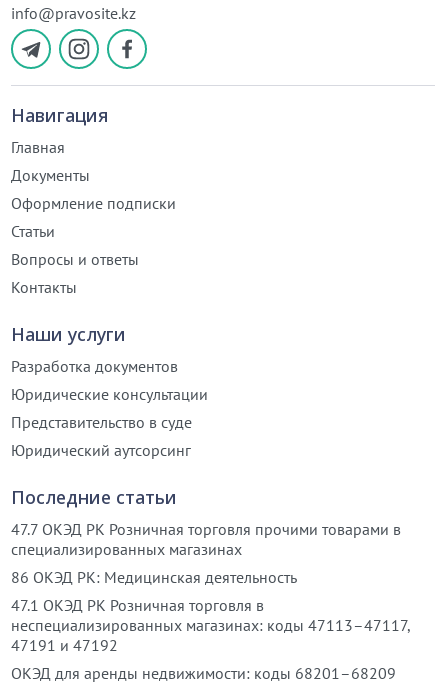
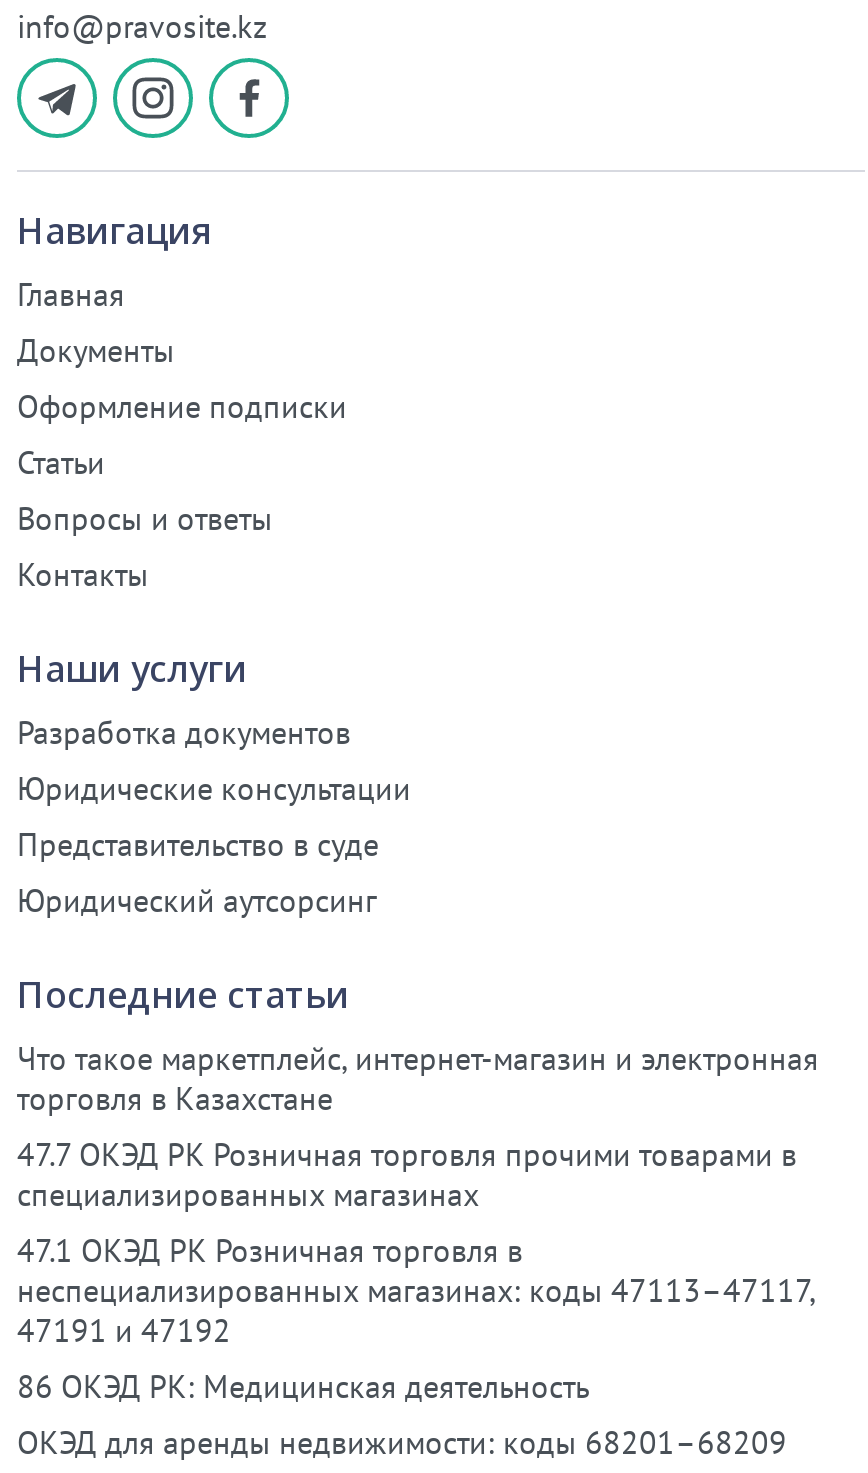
+ Что такое маркетплейс, интернет-магазин и электронная
+ торговля в Казахстане

moved down: 86 ОКЭД РК: Медицинская деятельность
